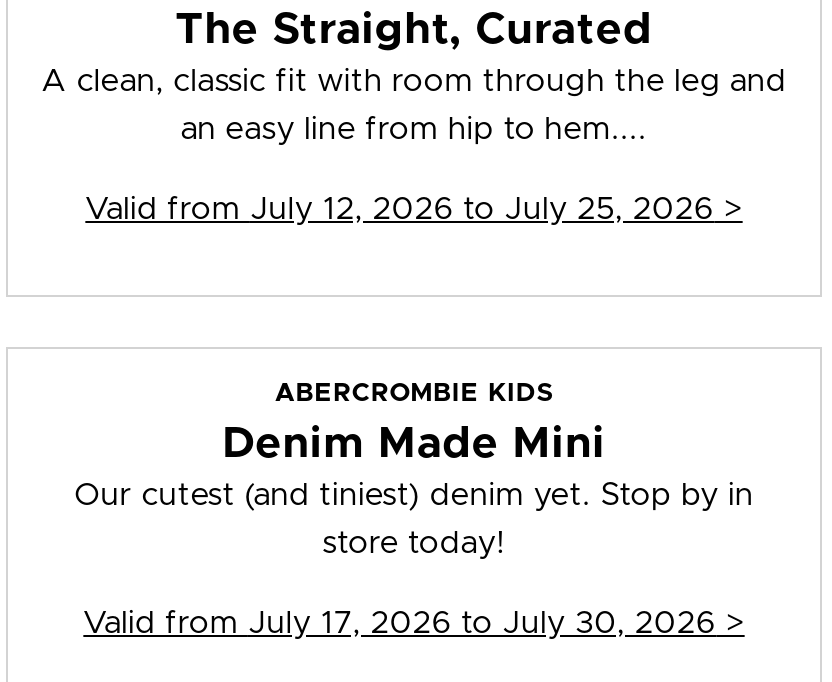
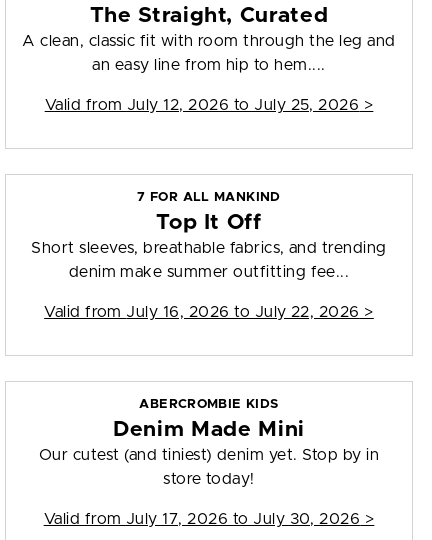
+ 7 FOR ALL MANKIND
+ Top It Off
+ Short sleeves, breathable fabrics, and trending
+ denim make summer outfitting fee...
+ Valid from July 16, 2026 to July 22, 2026 >
